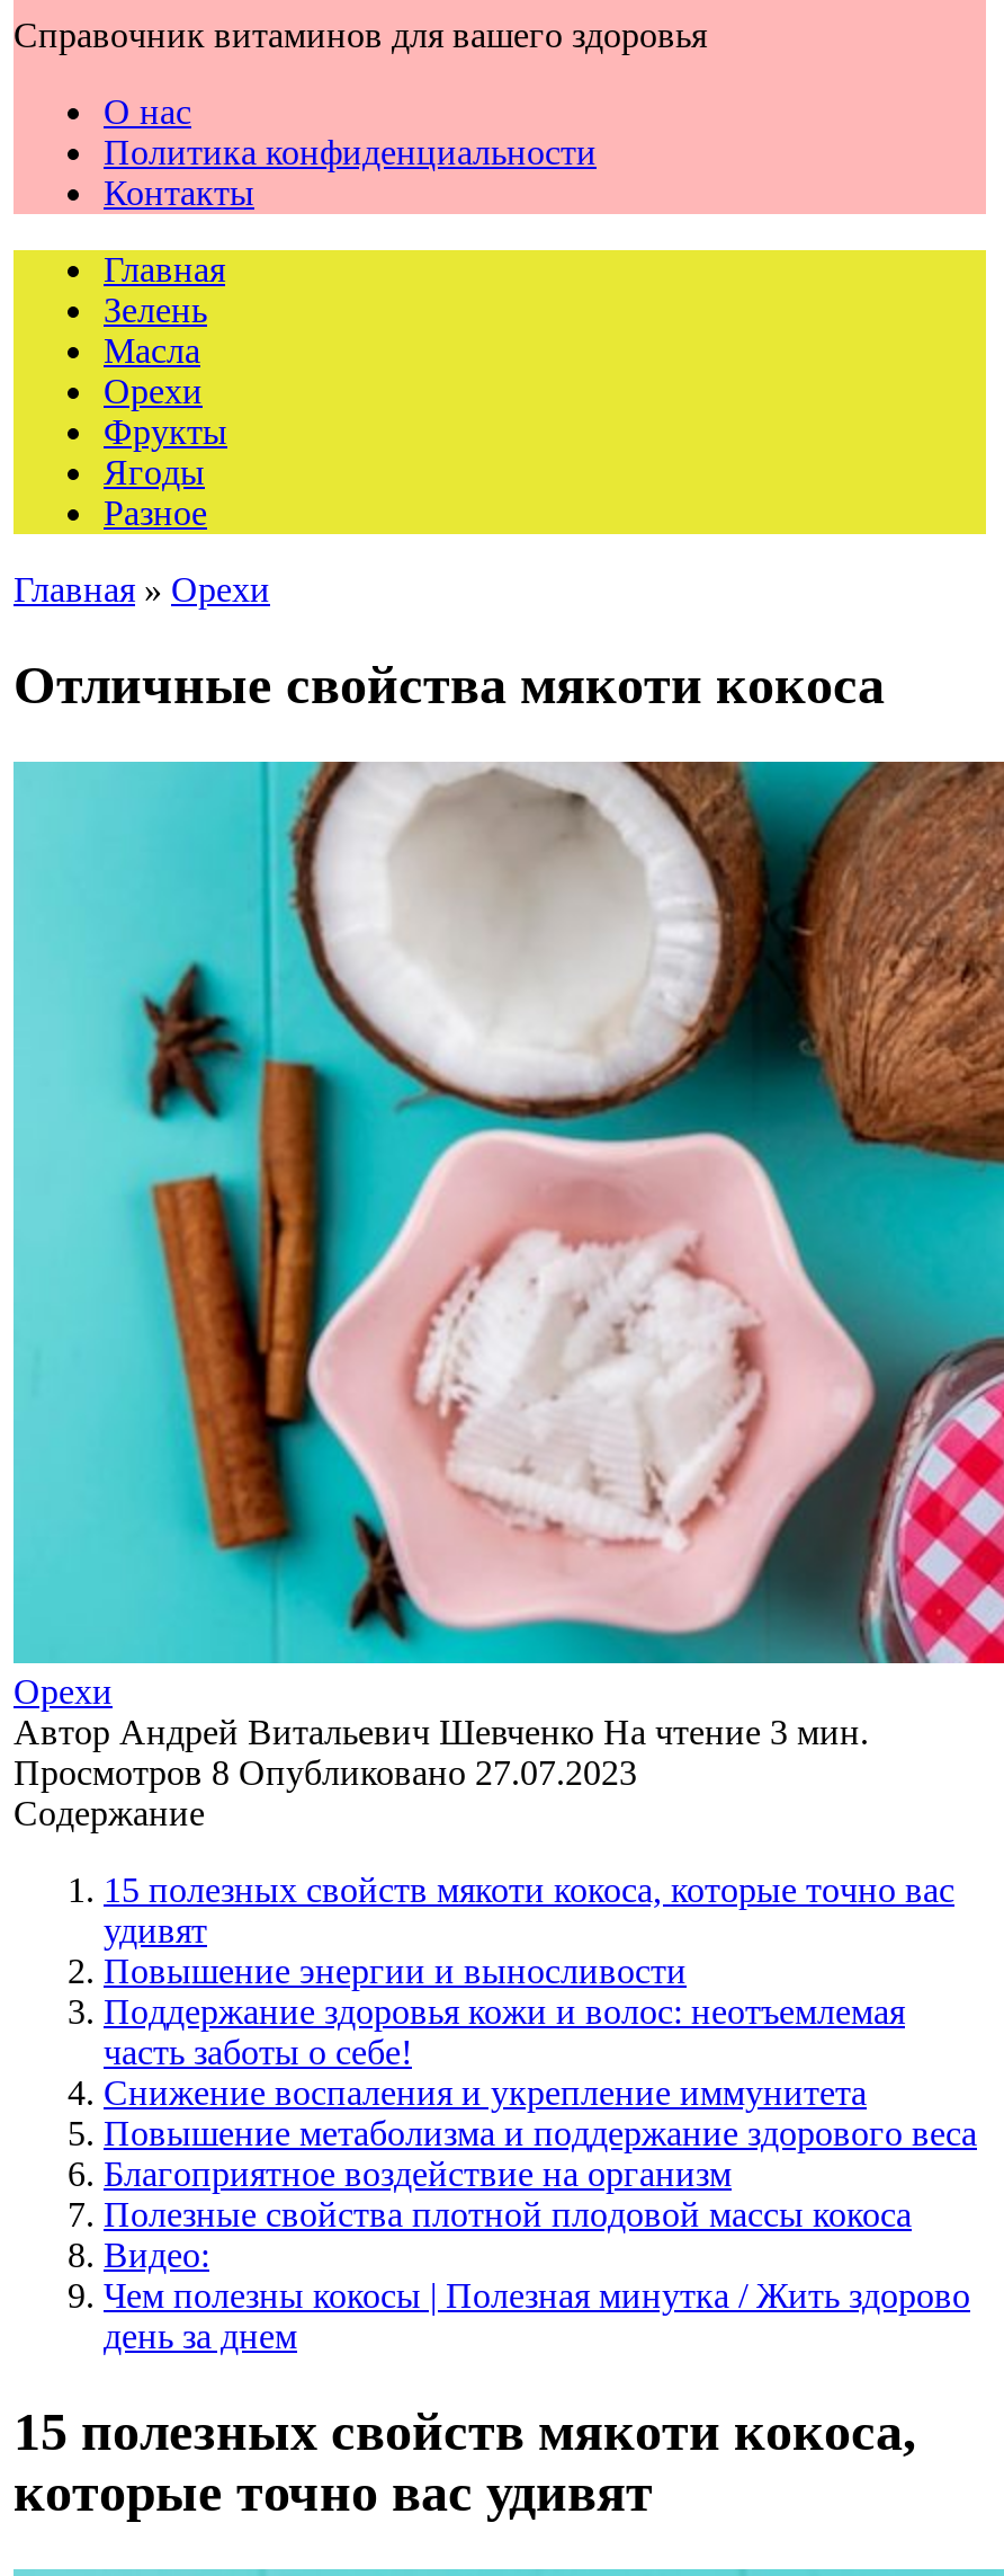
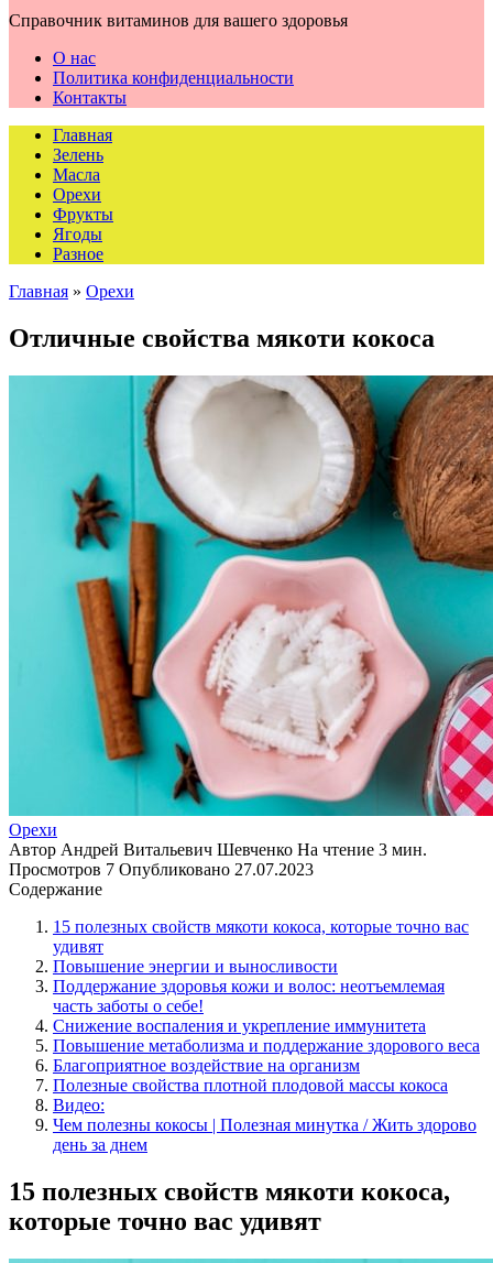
- Просмотров 8 Опубликовано 27.07.2023
+ Просмотров 7 Опубликовано 27.07.2023
